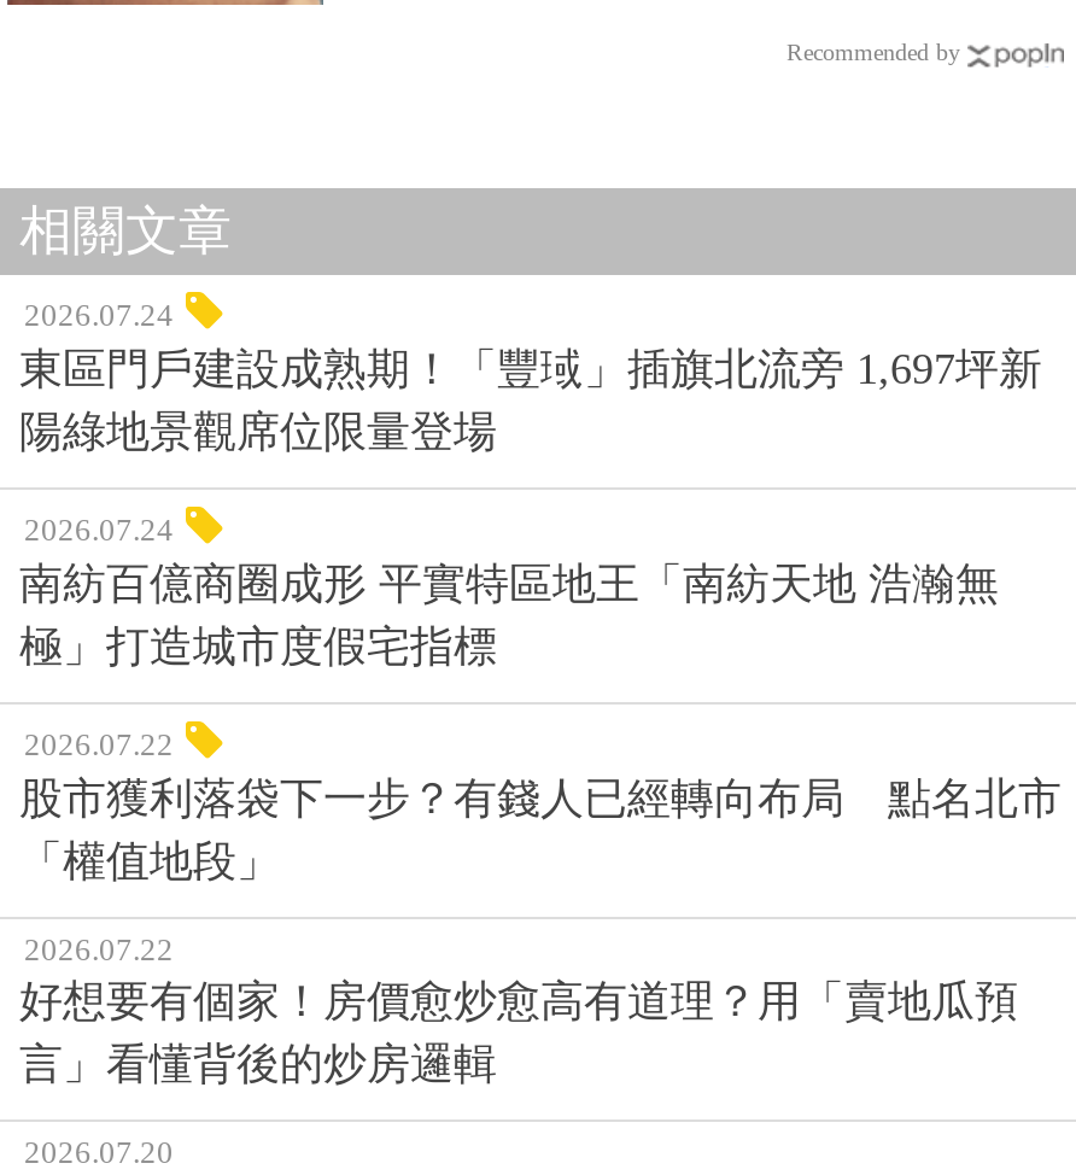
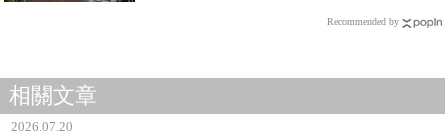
- 2026.07.24
- 東區門戶建設成熟期！「豐琙」插旗北流旁 1,697坪新
- 陽綠地景觀席位限量登場
- 2026.07.24
- 南紡百億商圈成形 平實特區地王「南紡天地 浩瀚無
- 極」打造城市度假宅指標
- 2026.07.22
- 股市獲利落袋下一步？有錢人已經轉向布局 點名北市
- 「權值地段」
- 2026.07.22
- 好想要有個家！房價愈炒愈高有道理？用「賣地瓜預
- 言」看懂背後的炒房邏輯
